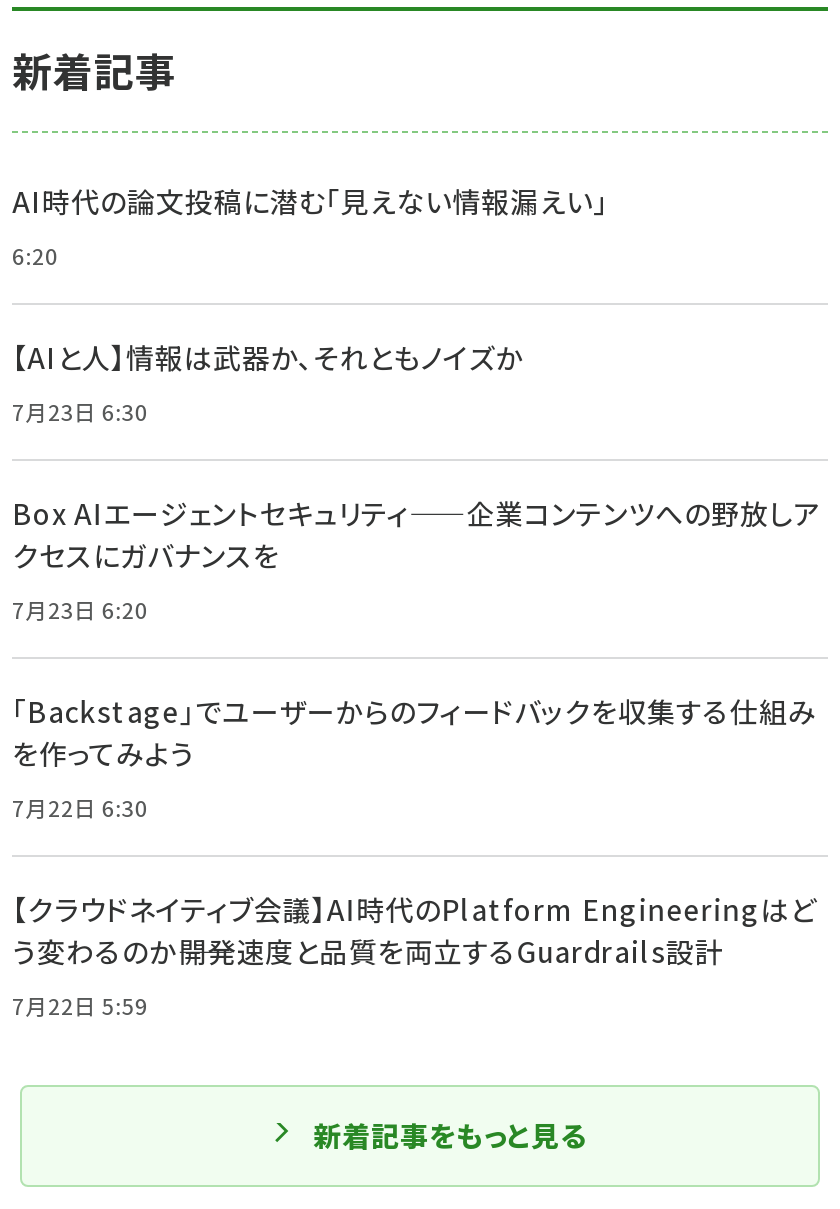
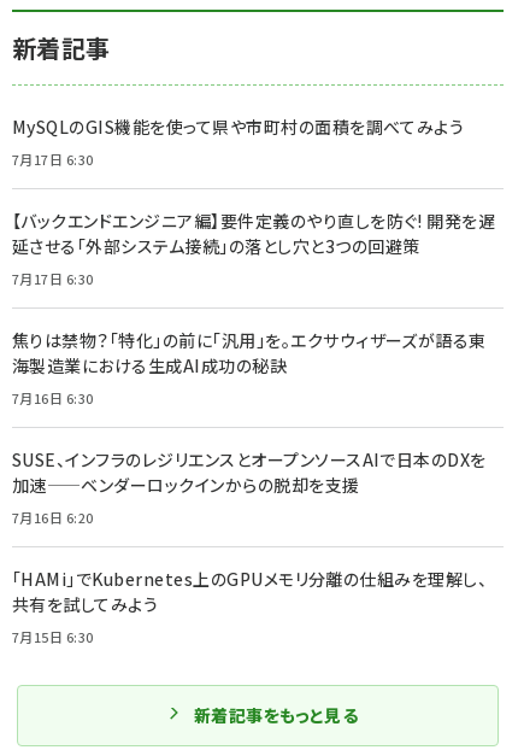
- AI時代の論文投稿に潜む「見えない情報漏えい」
- 6:20
+ MySQLのGIS機能を使って県や市町村の面積を調べてみよう
+ 7月17日 6:30

- 【AIと人】情報は武器か、それともノイズか
- 7月23日 6:30
+ 【バックエンドエンジニア編】要件定義のやり直しを防ぐ! 開発を遅
+ 延させる「外部システム接続」の落とし穴と3つの回避策
+ 7月17日 6:30

- Box AIエージェントセキュリティ——企業コンテンツへの野放しア
- クセスにガバナンスを
- 7月23日 6:20
+ 焦りは禁物？「特化」の前に「汎用」を。エクサウィザーズが語る東
+ 海製造業における生成AI成功の秘訣
+ 7月16日 6:30

- 「Backstage」でユーザーからのフィードバックを収集する仕組み
- を作ってみよう
- 7月22日 6:30
+ SUSE、インフラのレジリエンスとオープンソースAIで日本のDXを
+ 加速——ベンダーロックインからの脱却を支援
+ 7月16日 6:20

- 【クラウドネイティブ会議】AI時代のPlatform Engineeringはど
- う変わるのか――開発速度と品質を両立するGuardrails設計
- 7月22日 5:59
+ 「HAMi」でKubernetes上のGPUメモリ分離の仕組みを理解し、
+ 共有を試してみよう
+ 7月15日 6:30
